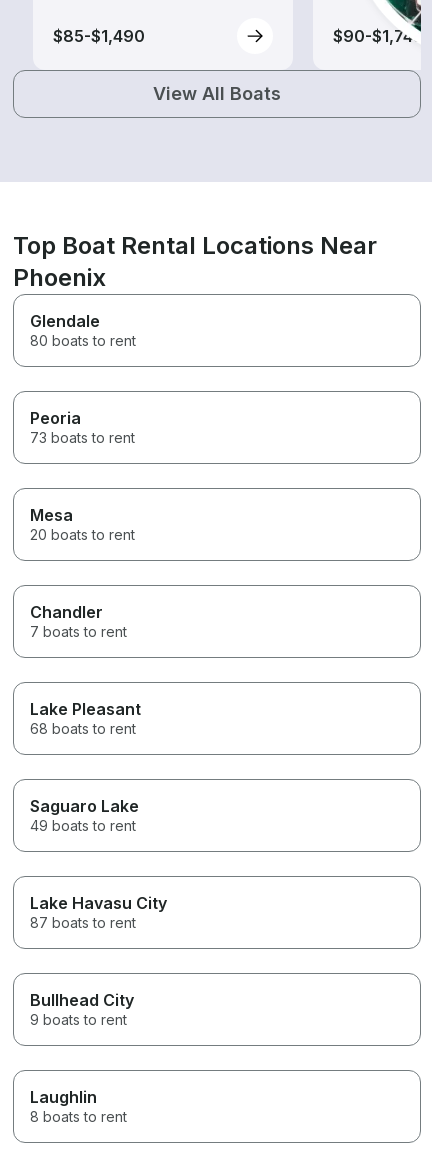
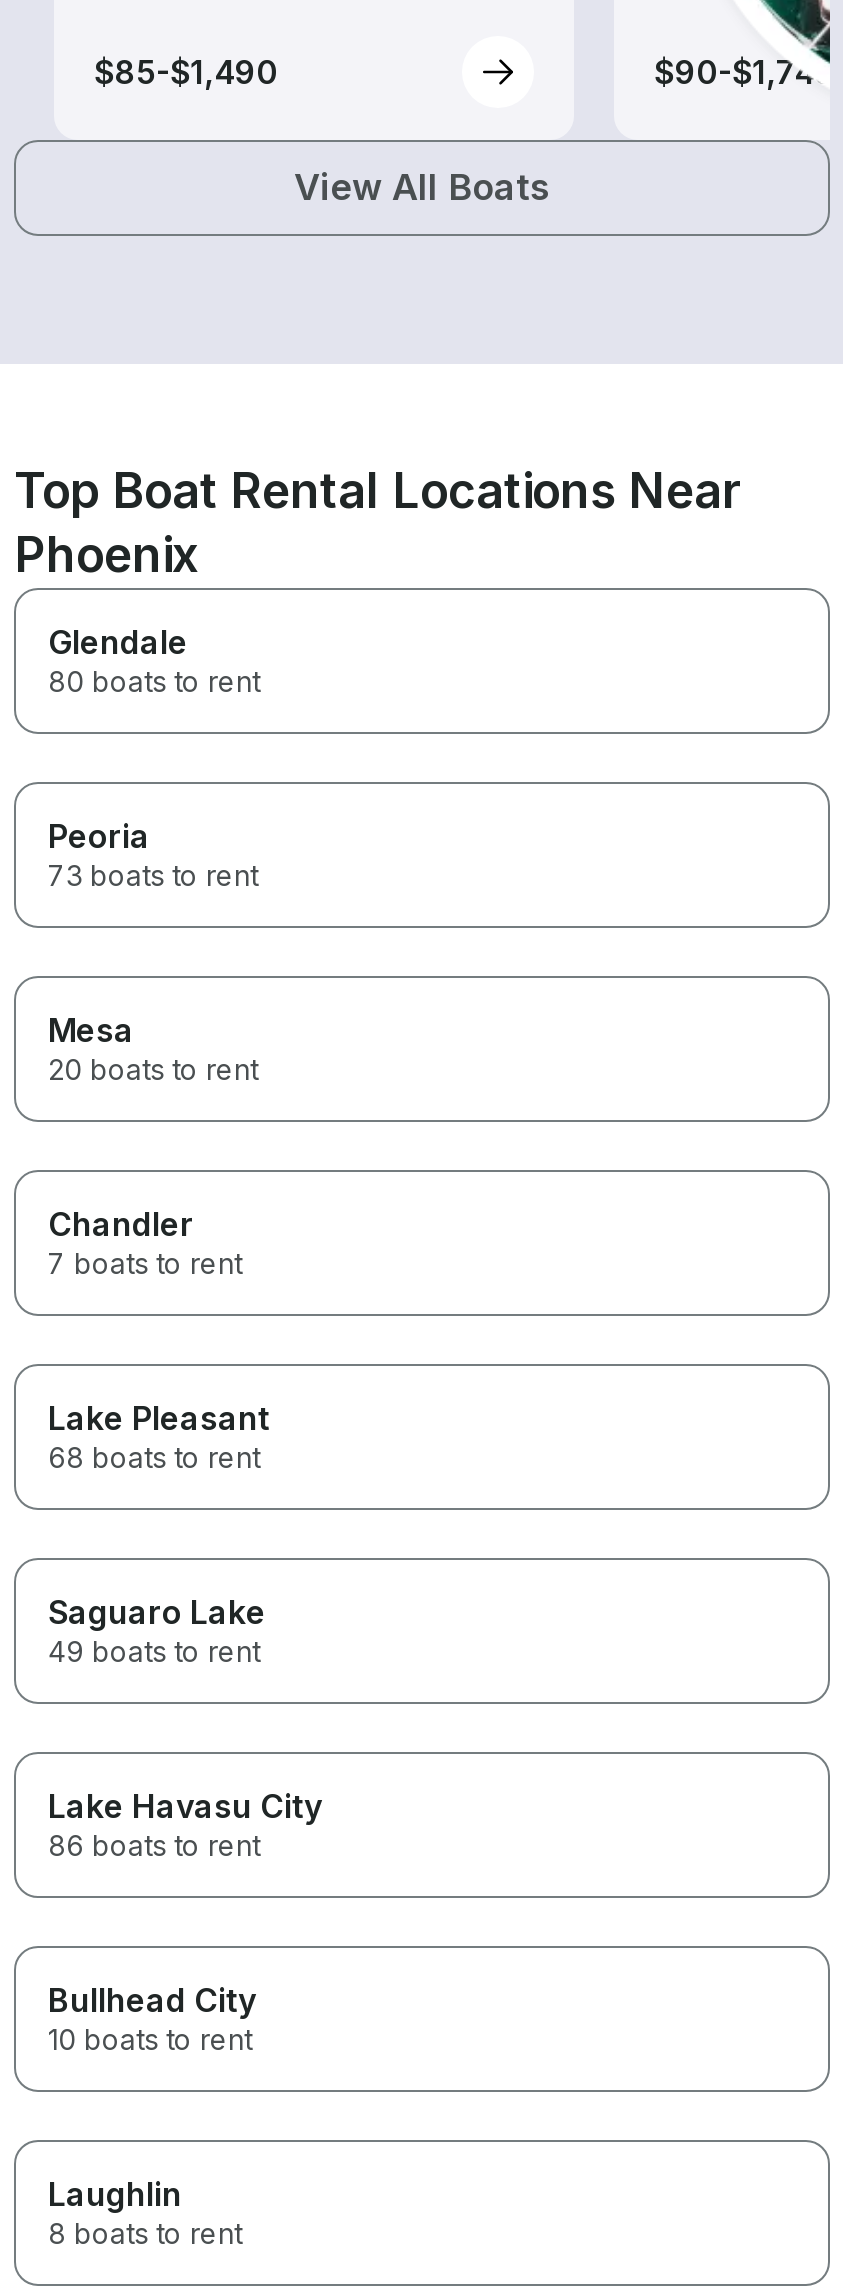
- 87 boats to rent
+ 86 boats to rent

- 9 boats to rent
+ 10 boats to rent
